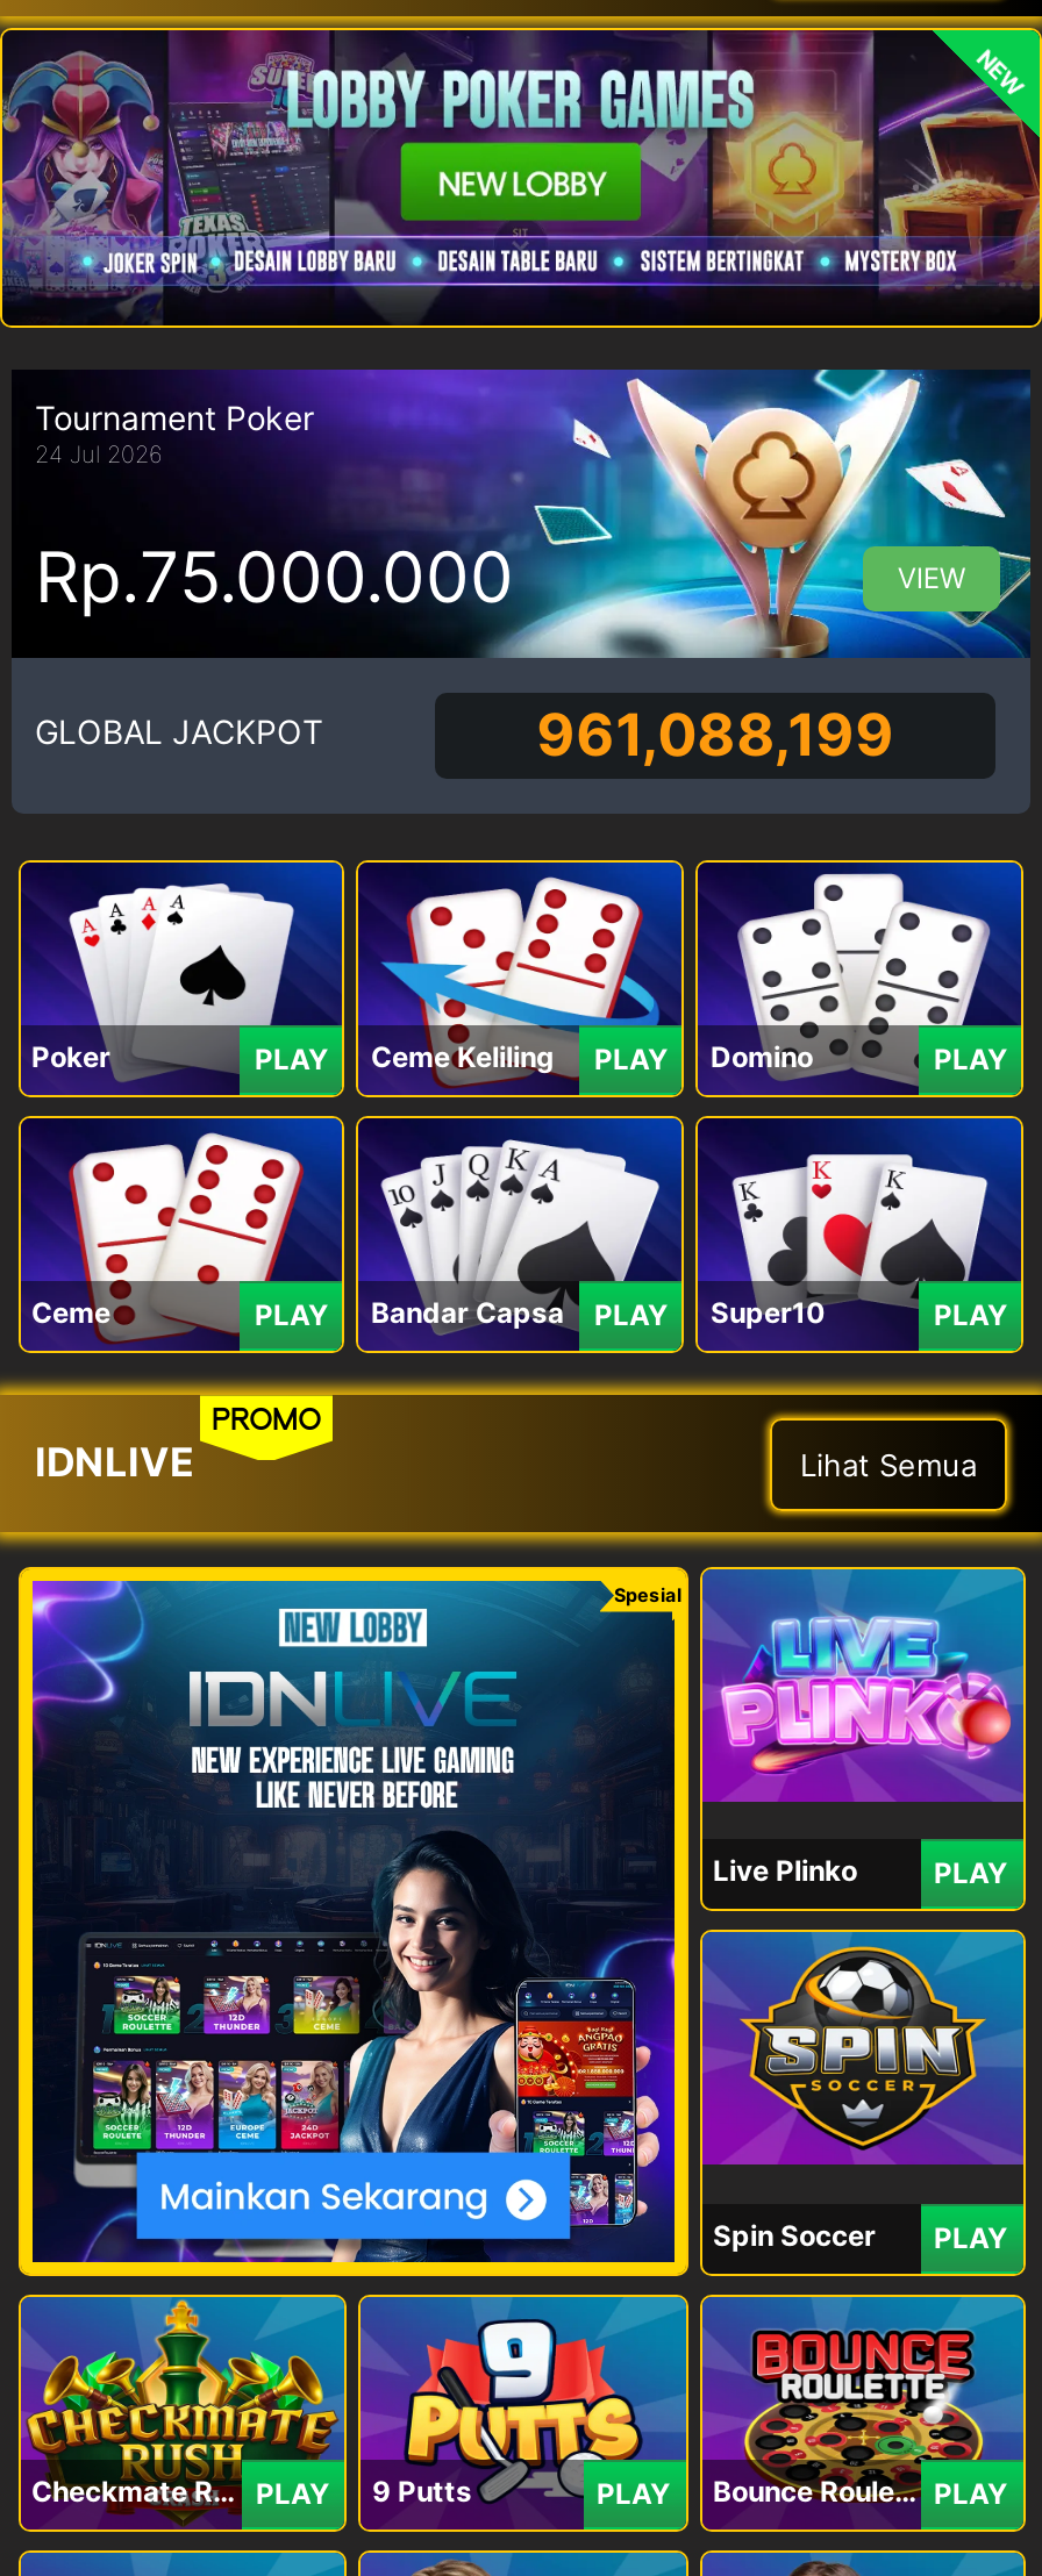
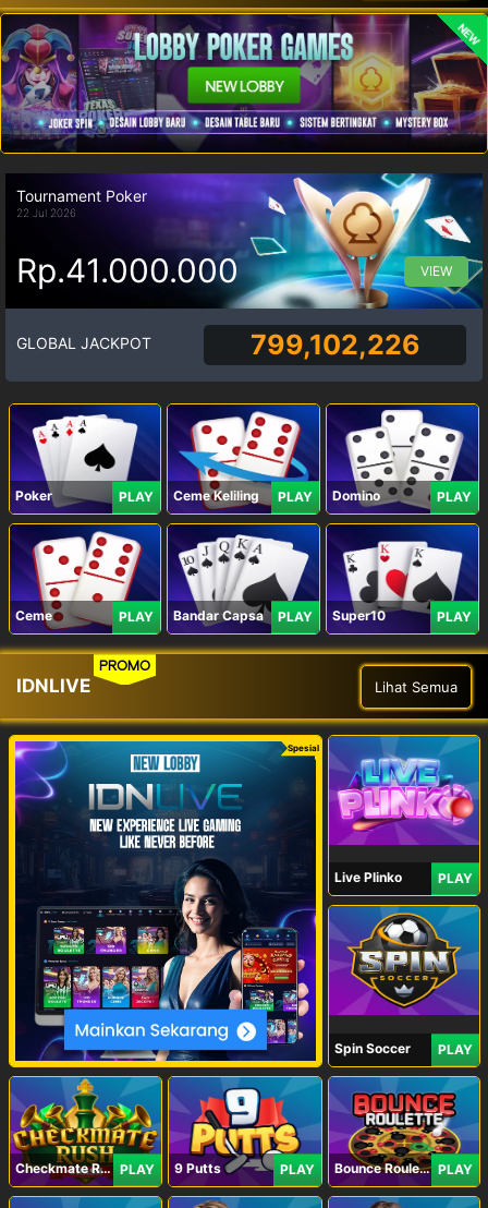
- 24 Jul 2026
+ 22 Jul 2026

- Rp.75.000.000
+ Rp.41.000.000

- 961,088,199
+ 799,102,226
